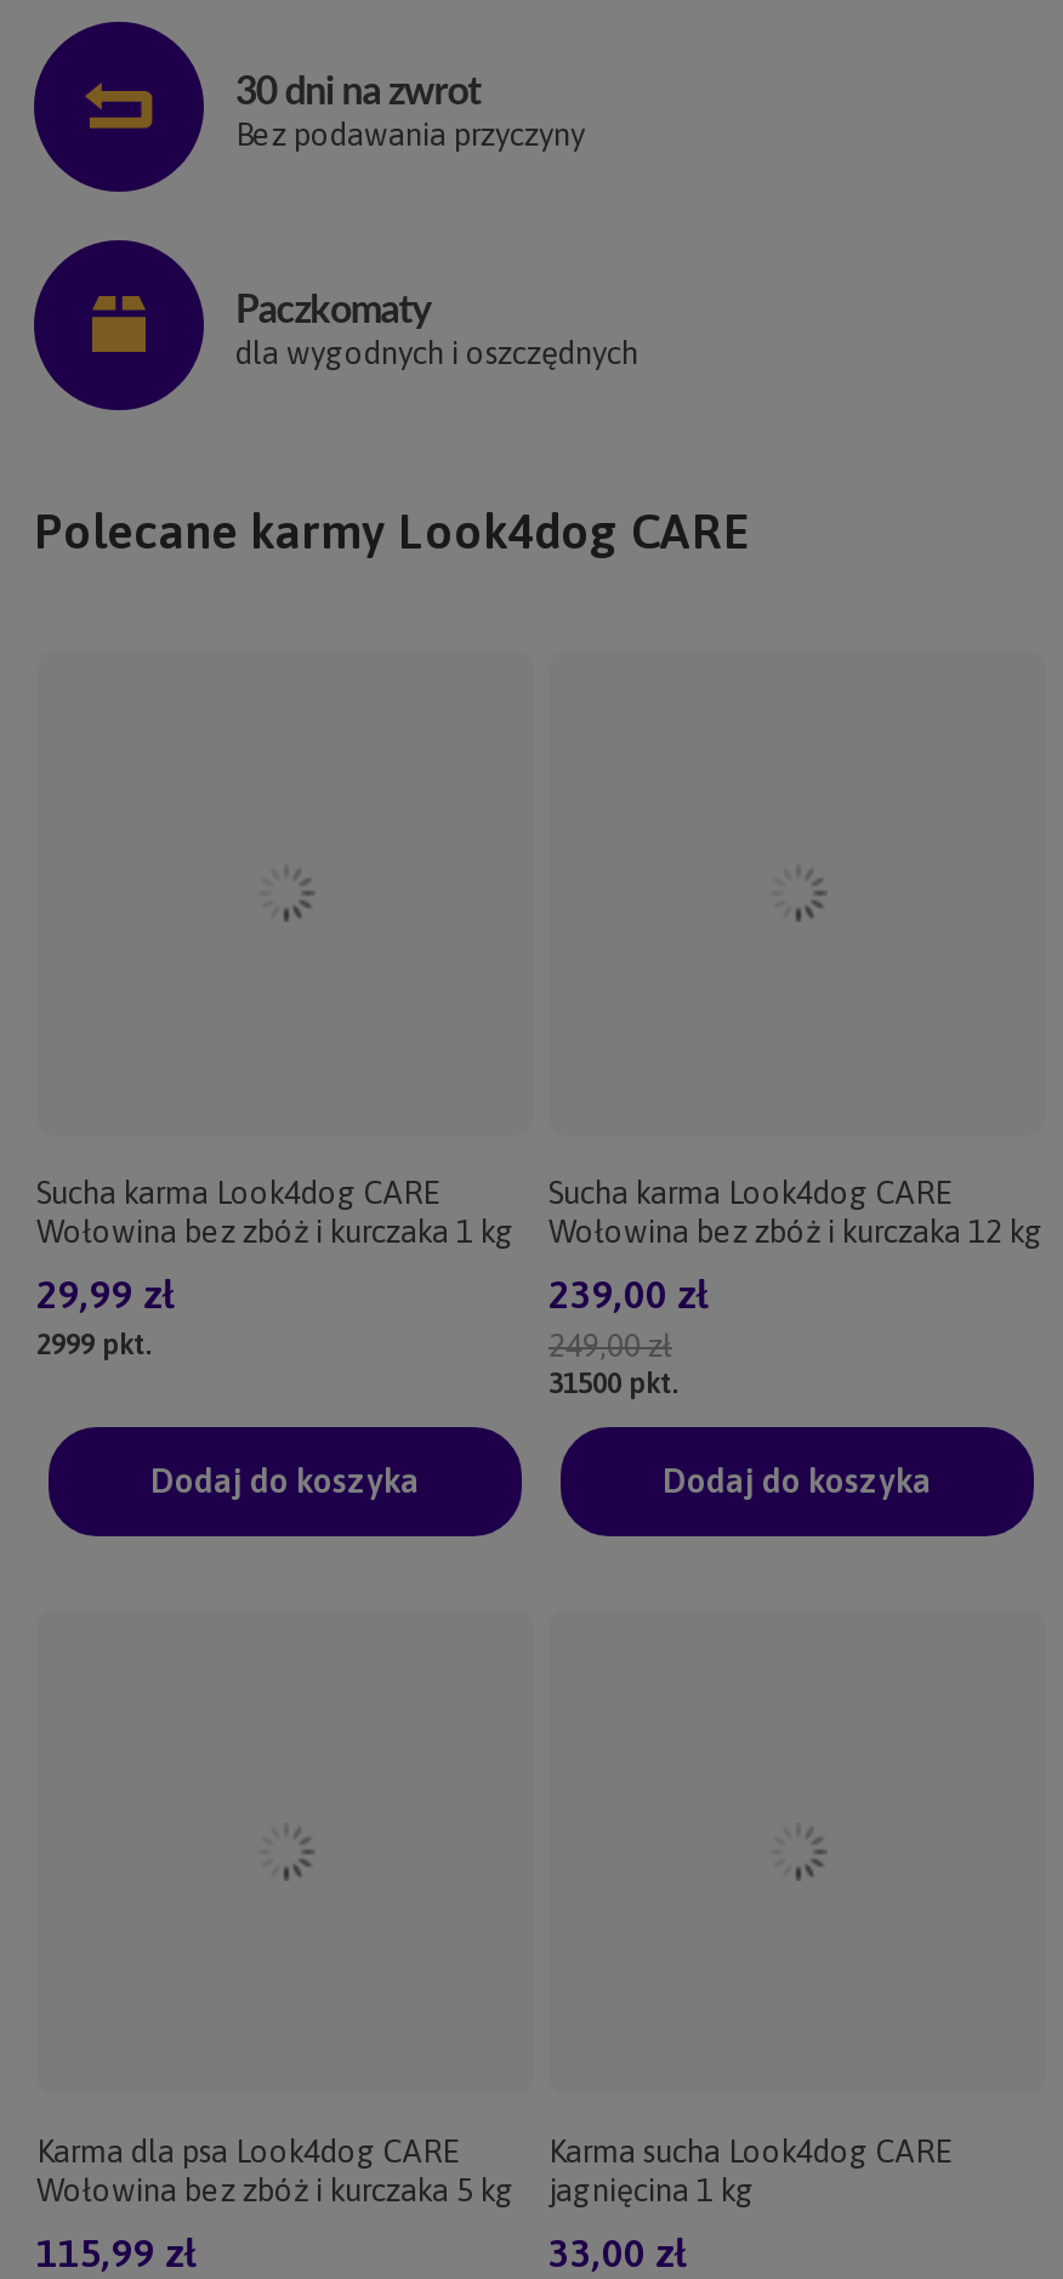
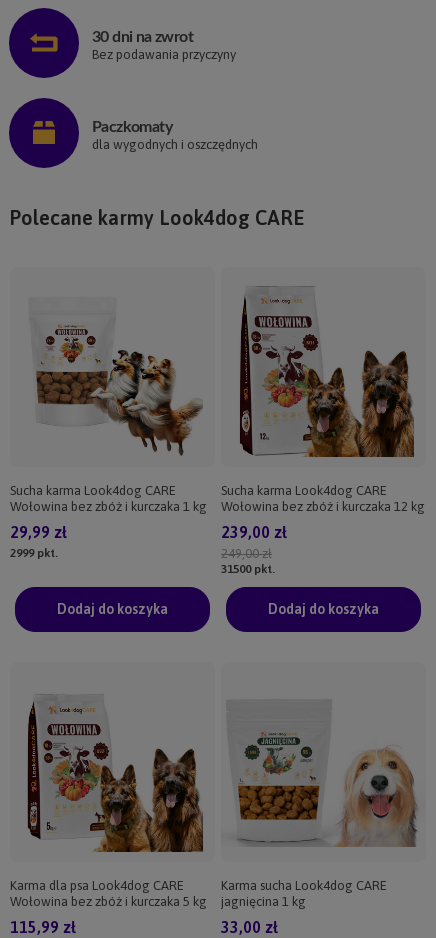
+ [image]

+ [image]

+ [image]

+ [image]
